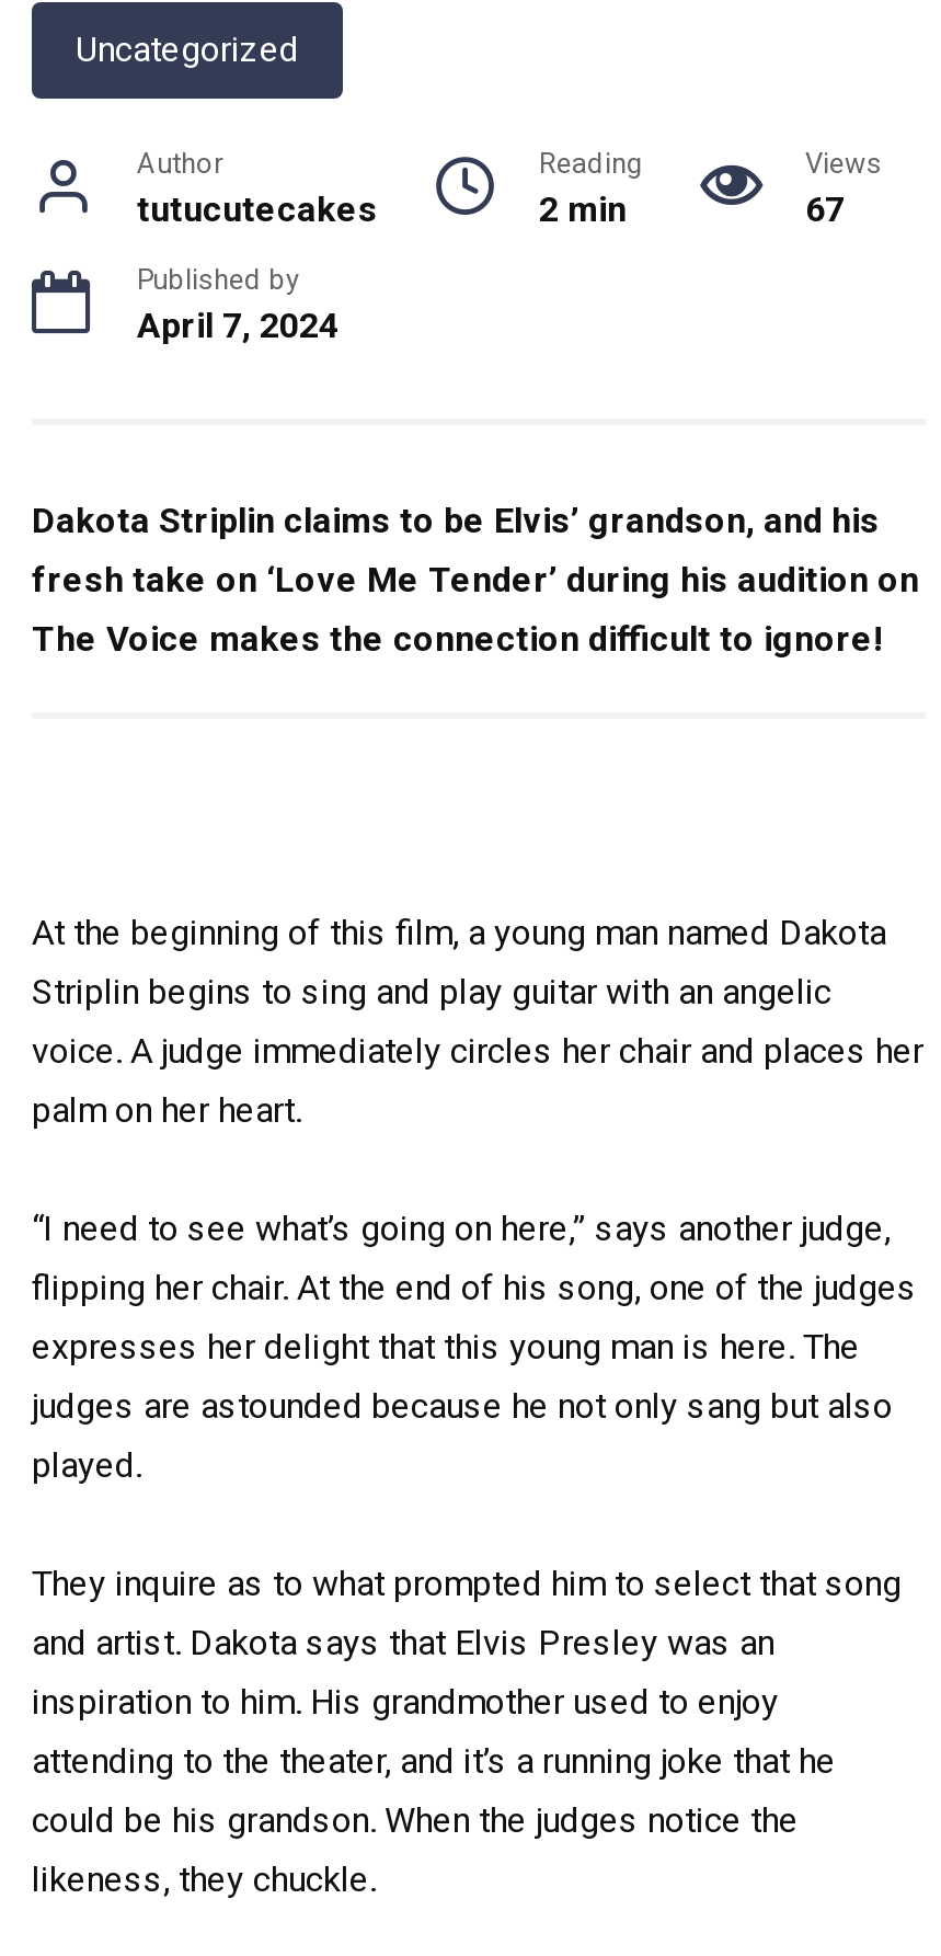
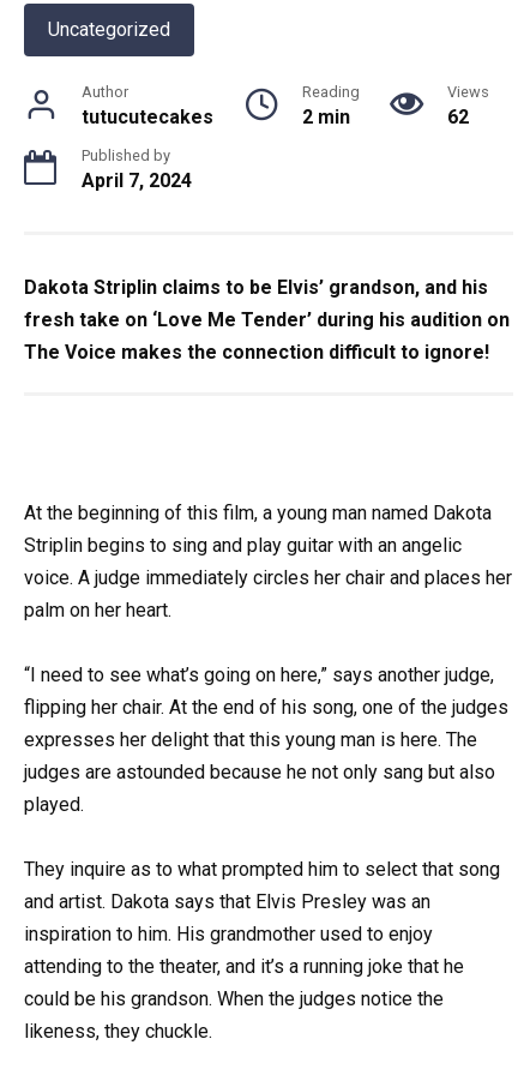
- 67
+ 62
